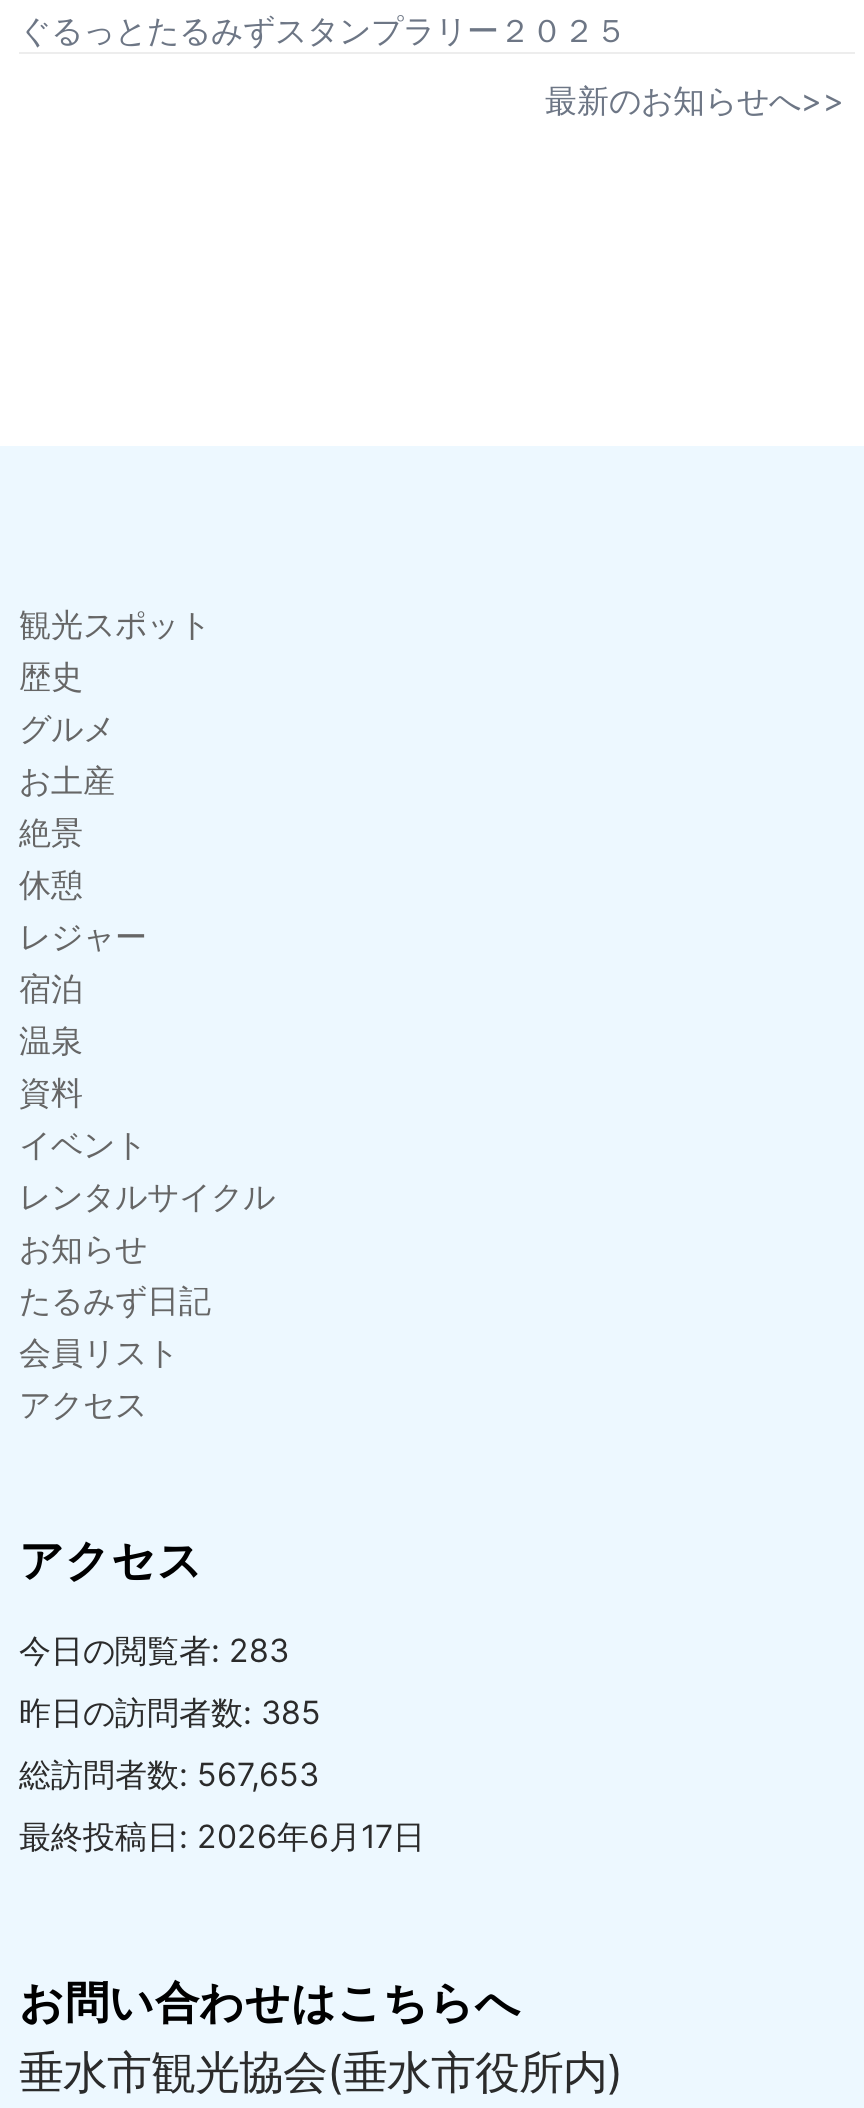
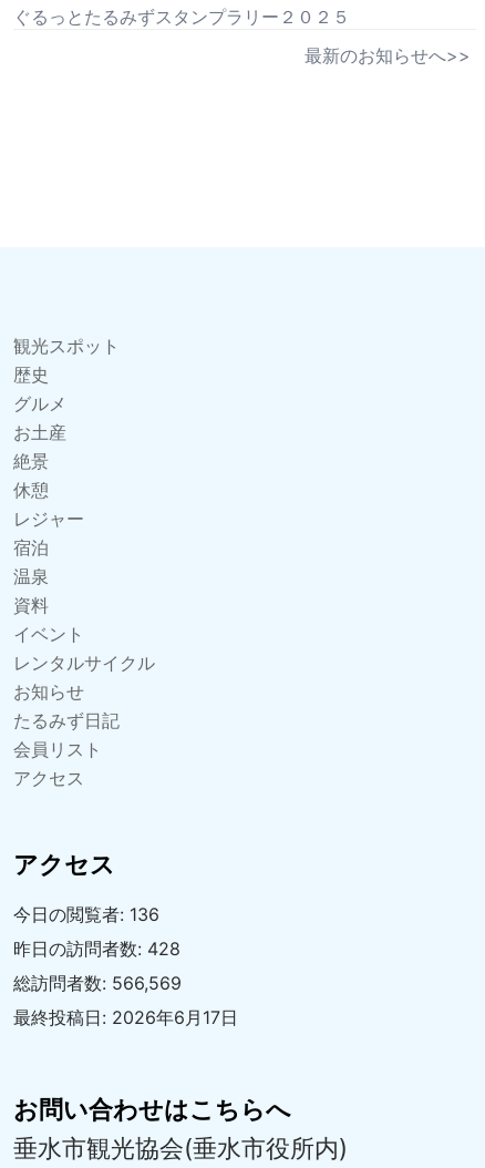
- 今日の閲覧者: 283
+ 今日の閲覧者: 136

- 昨日の訪問者数: 385
+ 昨日の訪問者数: 428

- 総訪問者数: 567,653
+ 総訪問者数: 566,569
